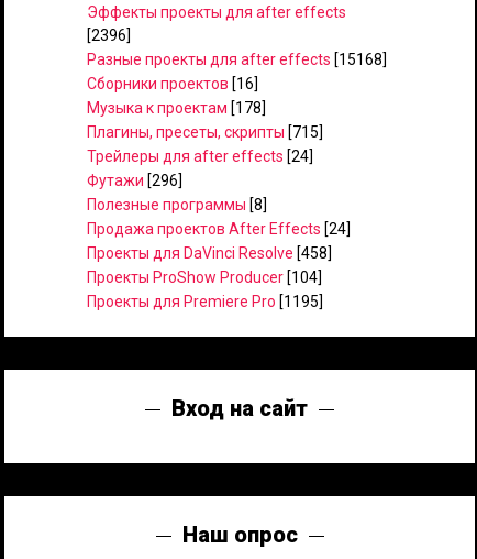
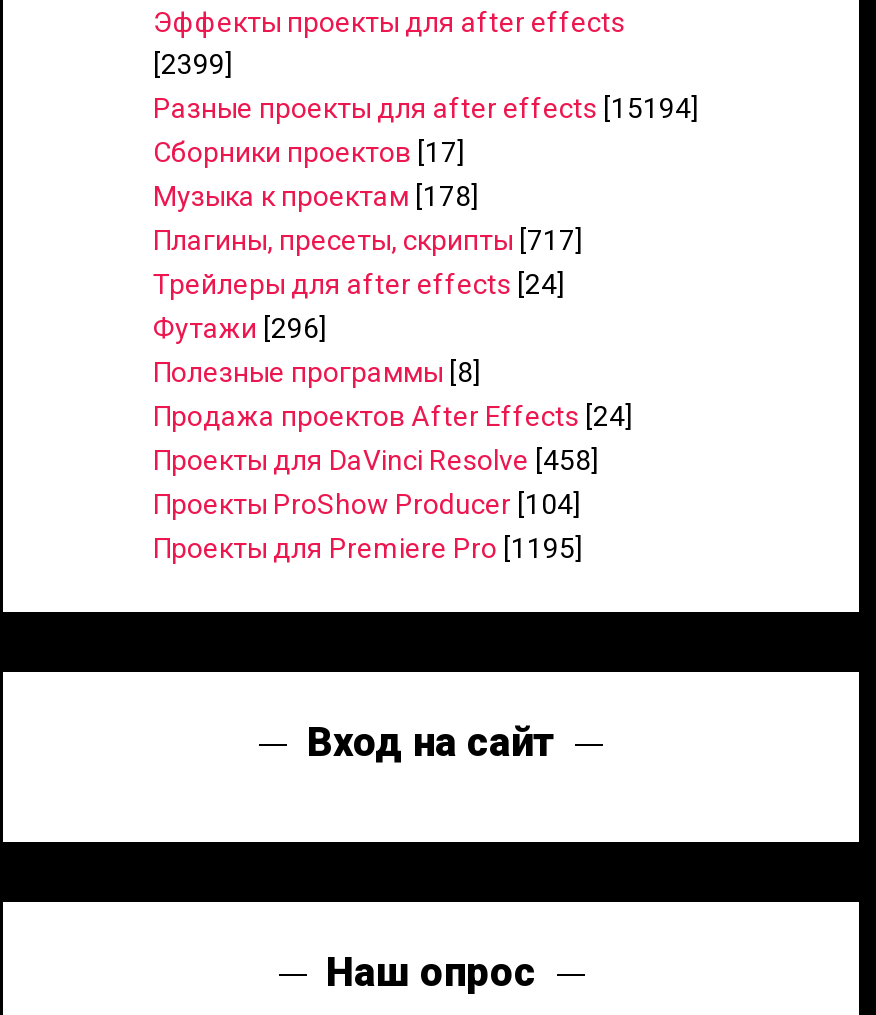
- [2396]
+ [2399]

- Разные проекты для after effects [15168]
+ Разные проекты для after effects [15194]

- Сборники проектов [16]
+ Сборники проектов [17]

- Плагины, пресеты, скрипты [715]
+ Плагины, пресеты, скрипты [717]
